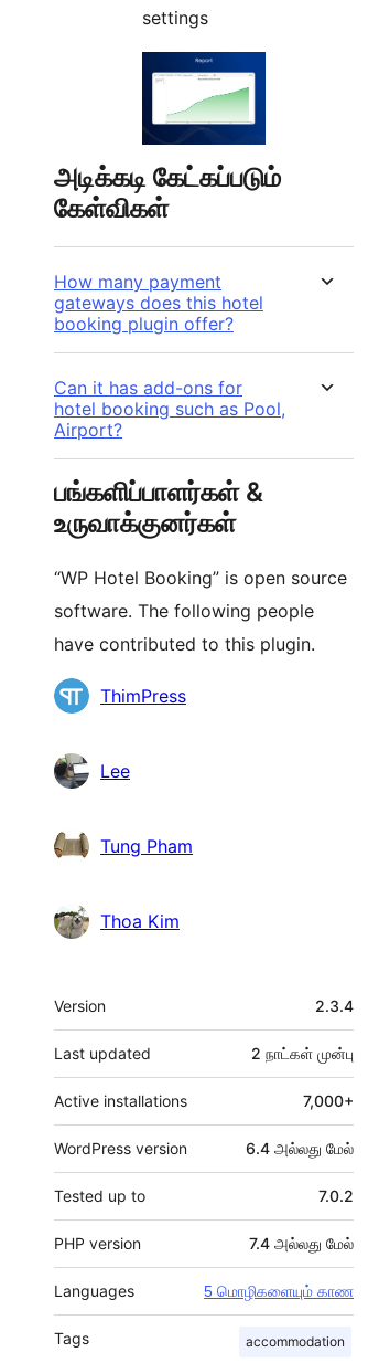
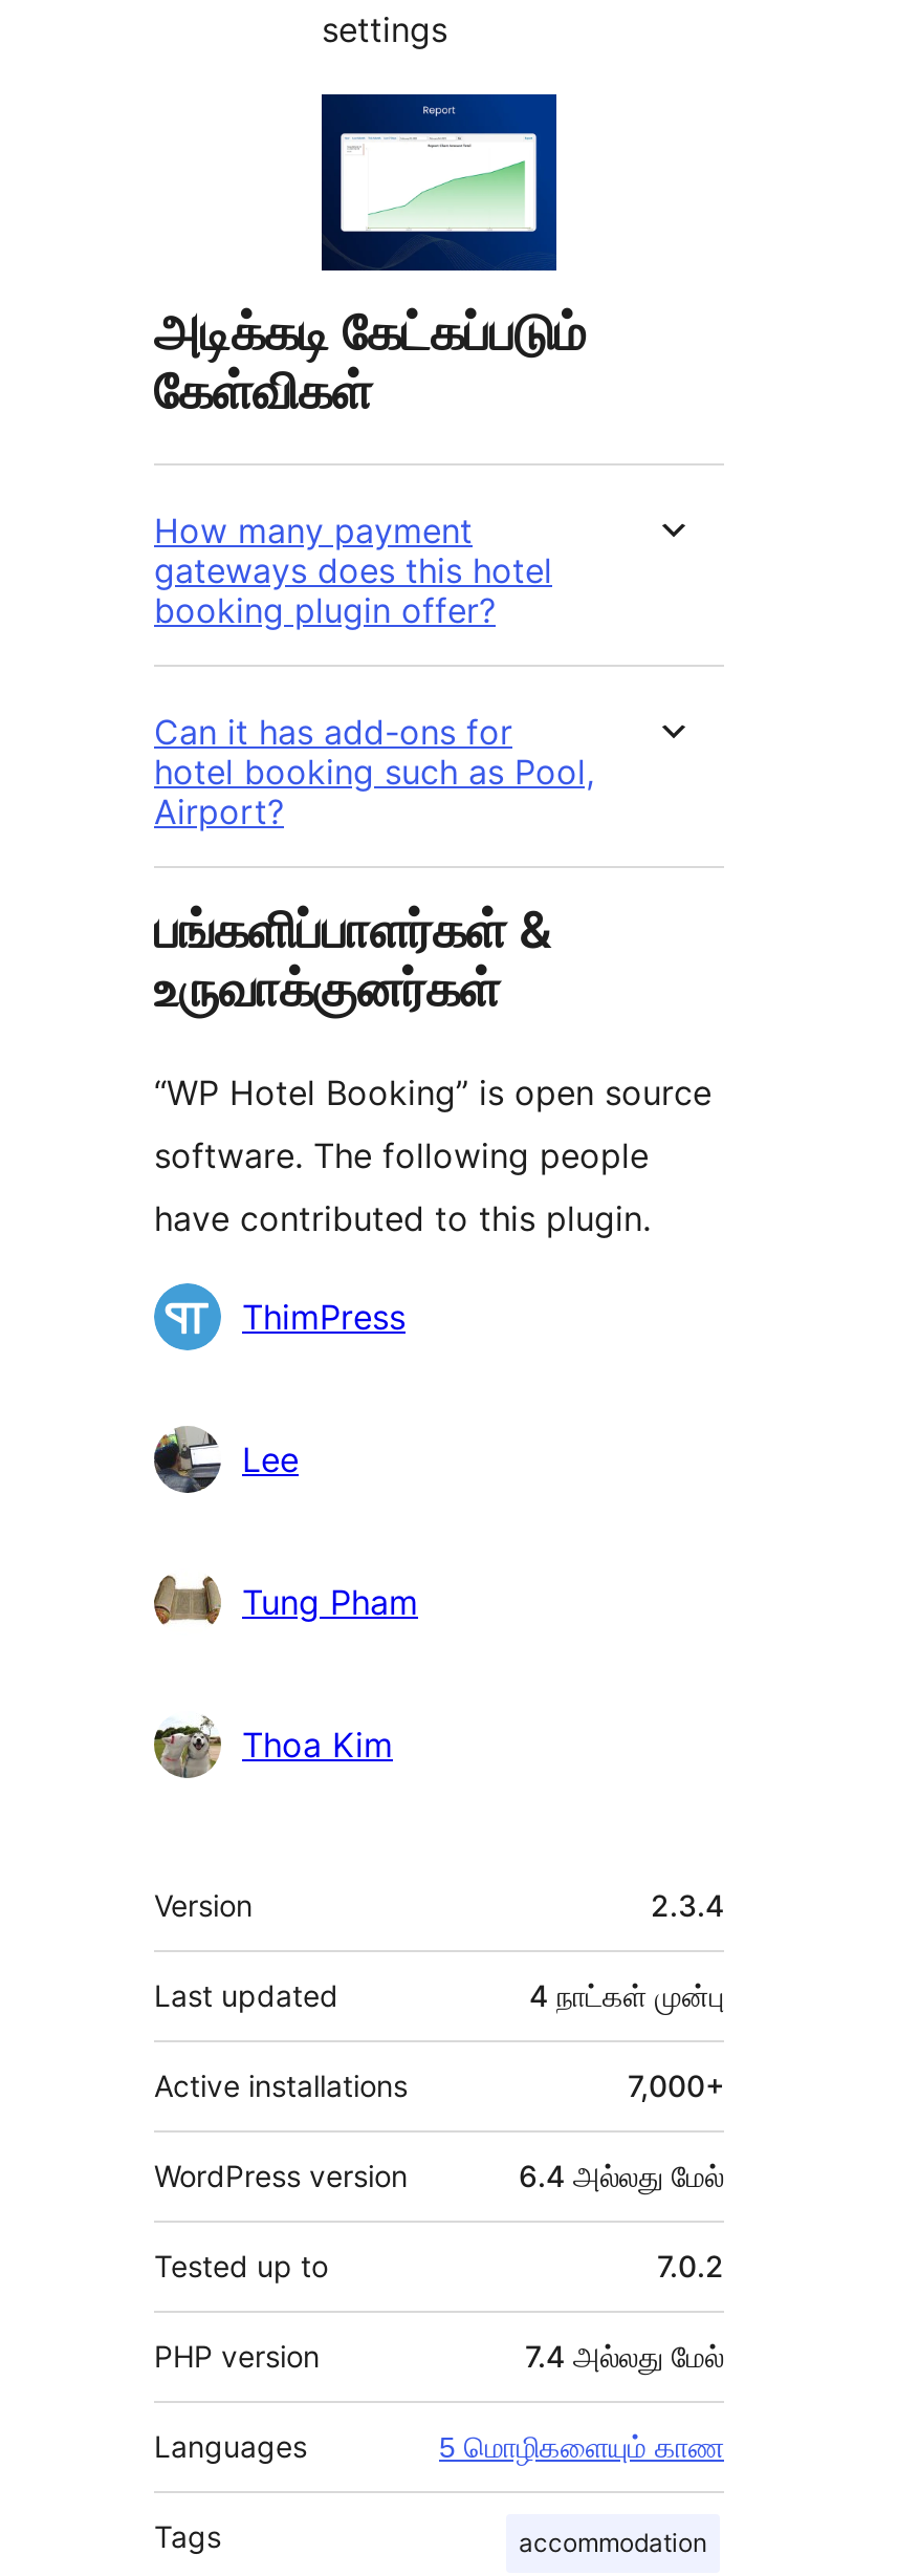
- 2 நாட்கள் முன்பு
+ 4 நாட்கள் முன்பு
